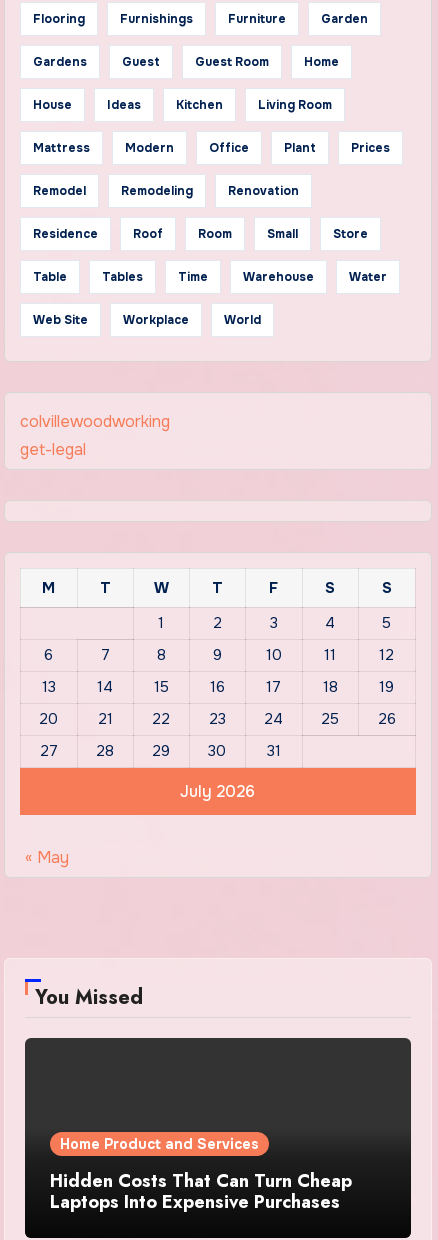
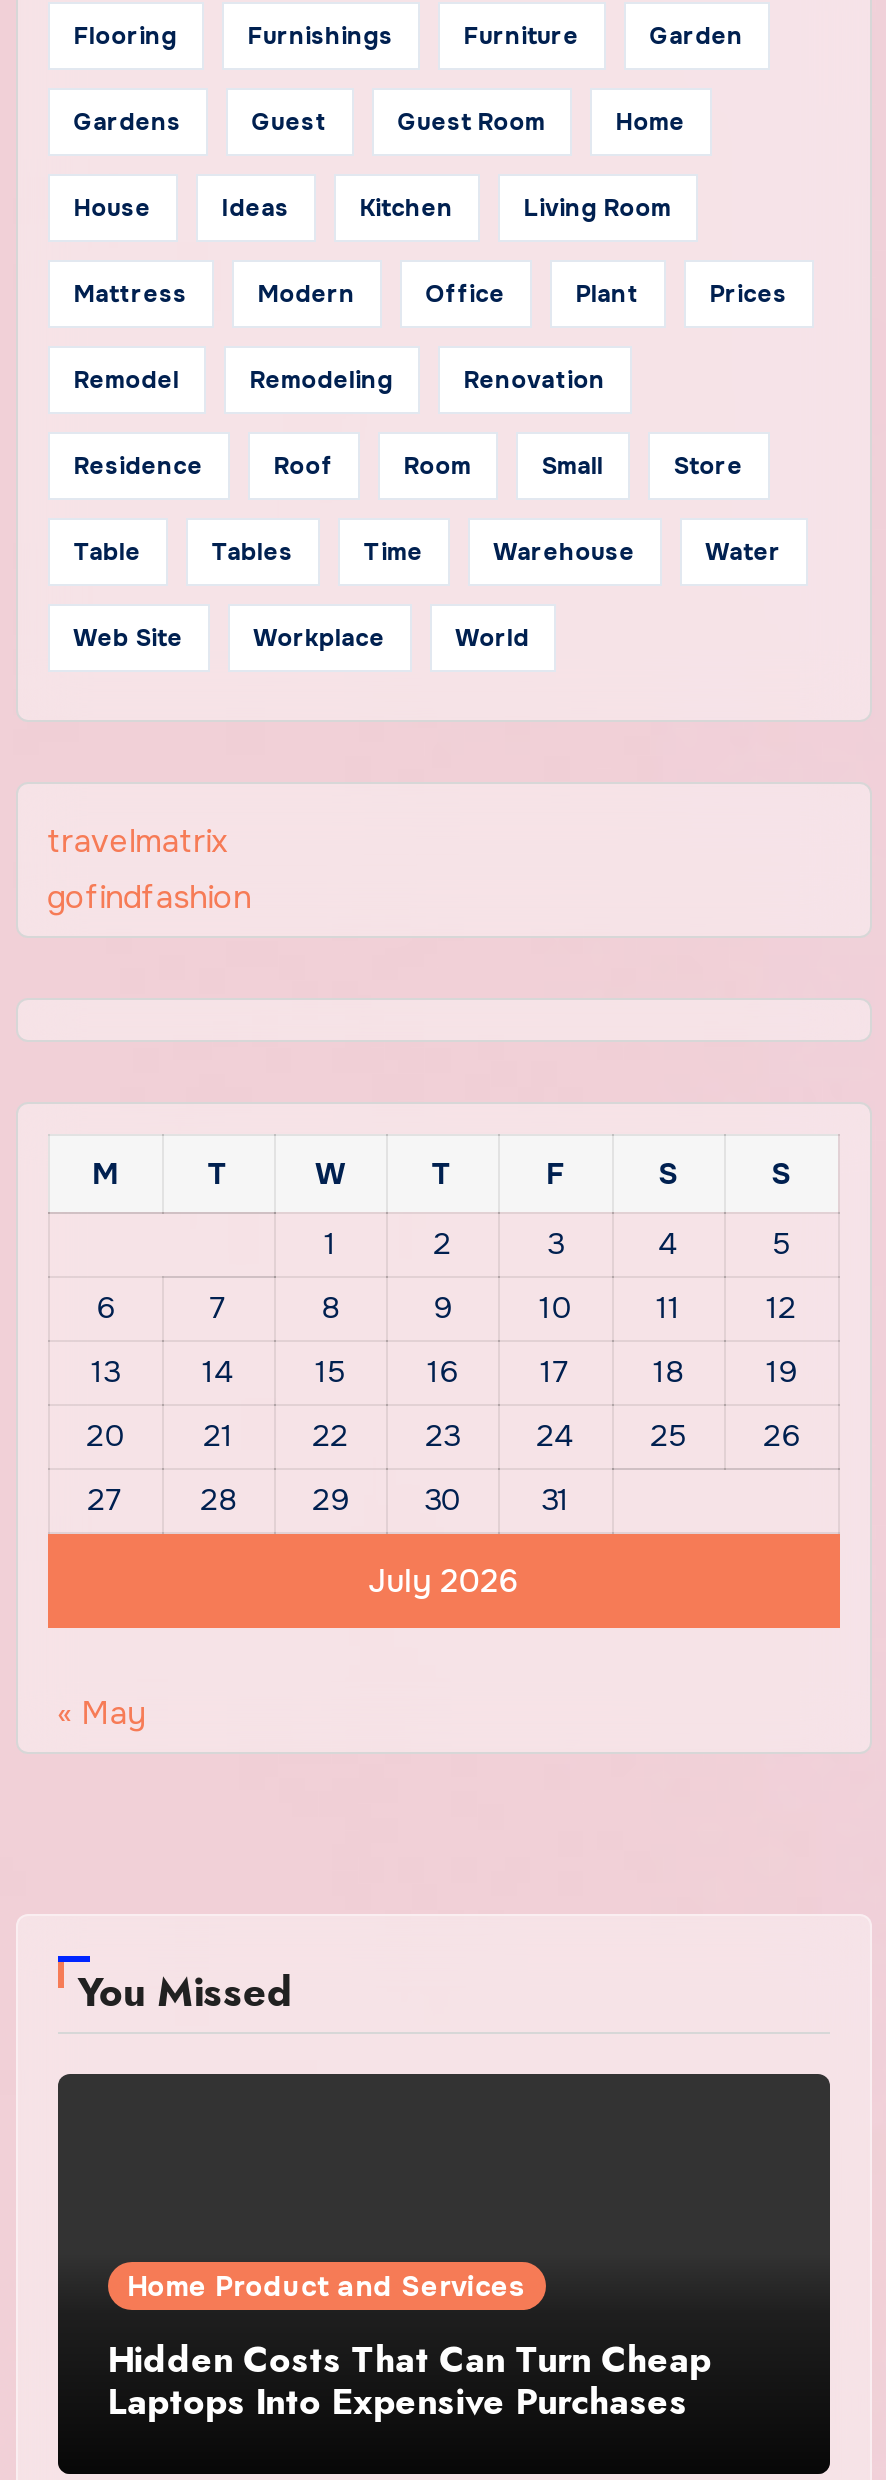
- colvillewoodworking
- get-legal
+ travelmatrix
+ gofindfashion
